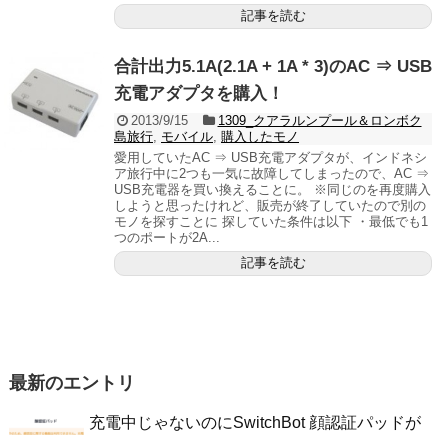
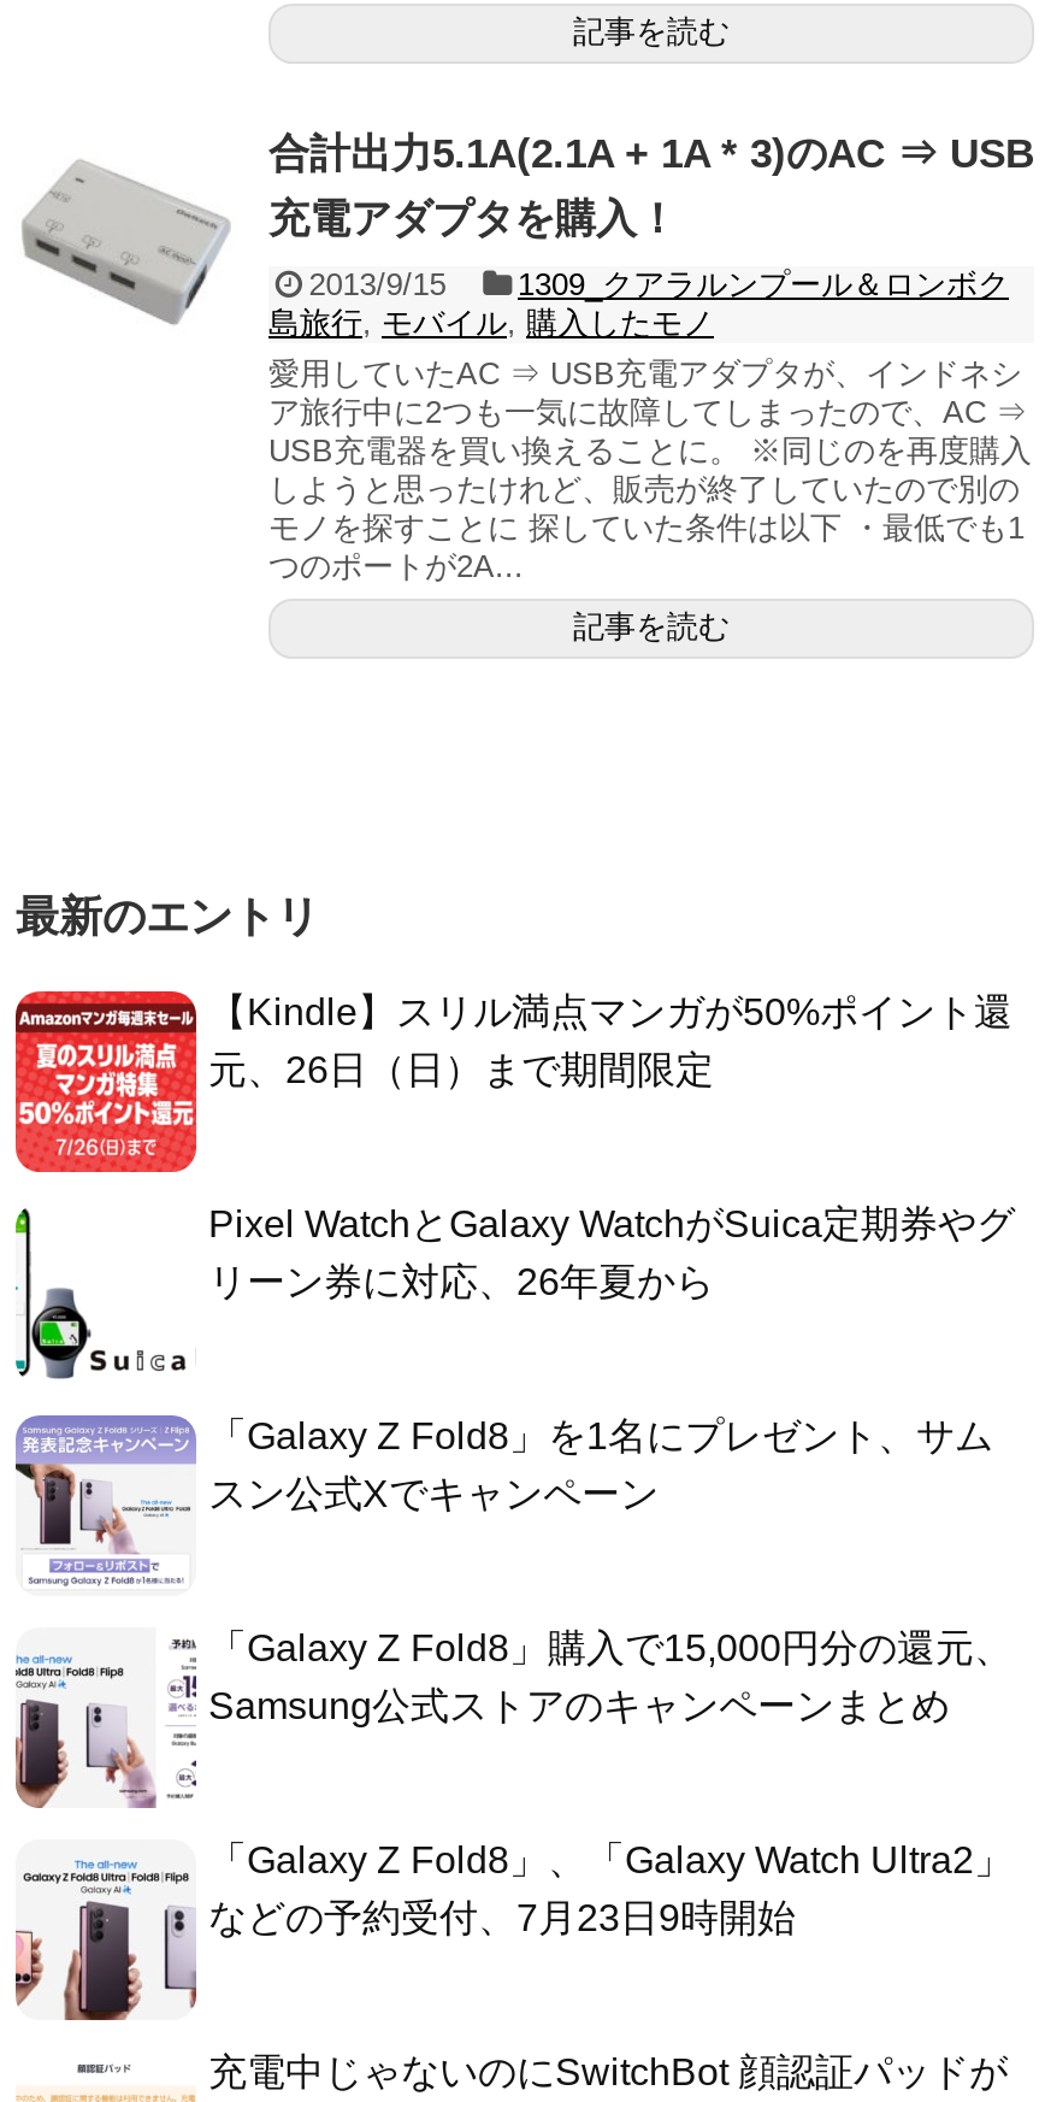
+ [image]
+ 【Kindle】スリル満点マンガが50%ポイント還
+ 元、26日（日）まで期間限定

+ [image]
+ Pixel WatchとGalaxy WatchがSuica定期券やグ
+ リーン券に対応、26年夏から

+ [image]
+ 「Galaxy Z Fold8」を1名にプレゼント、サム
+ スン公式Xでキャンペーン

+ [image]
+ 「Galaxy Z Fold8」購入で15,000円分の還元、
+ Samsung公式ストアのキャンペーンまとめ

+ [image]
+ 「Galaxy Z Fold8」、「Galaxy Watch Ultra2」
+ などの予約受付、7月23日9時開始
